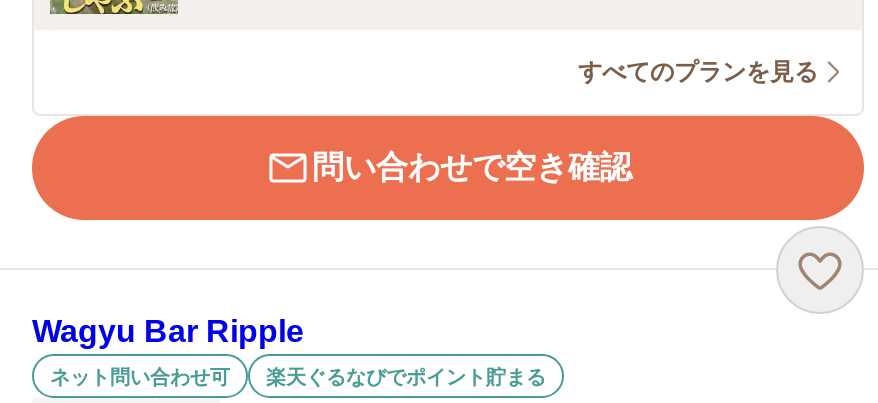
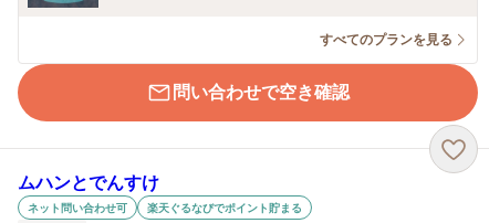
- Wagyu Bar Ripple
+ ムハンとでんすけ
